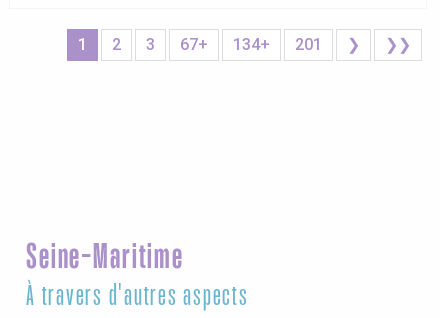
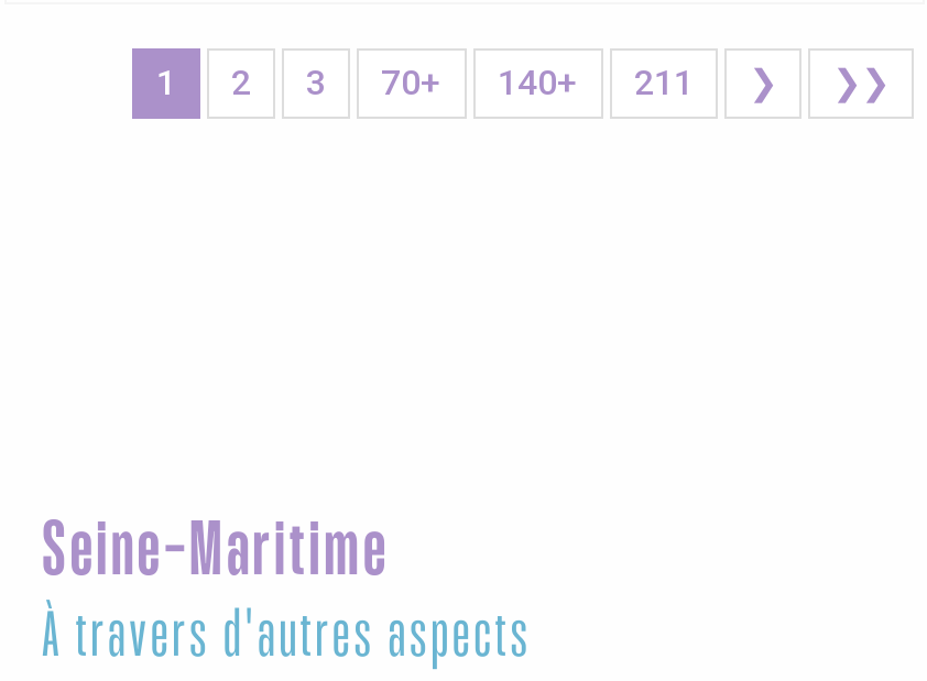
- 67+
+ 70+

- 134+
+ 140+

- 201
+ 211
